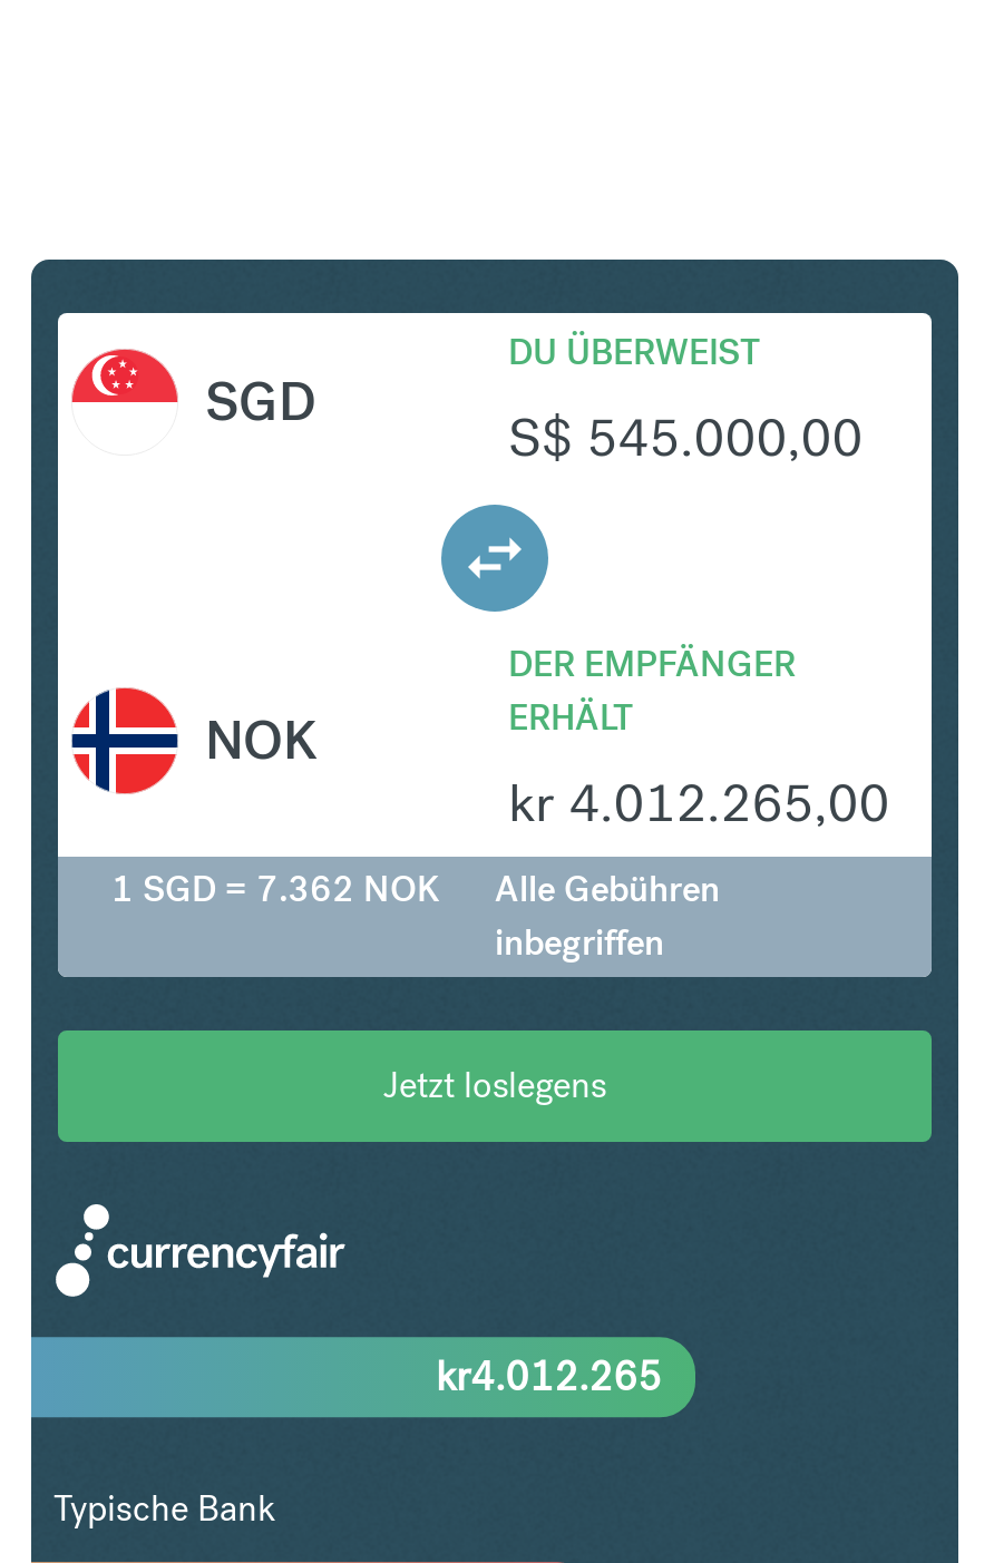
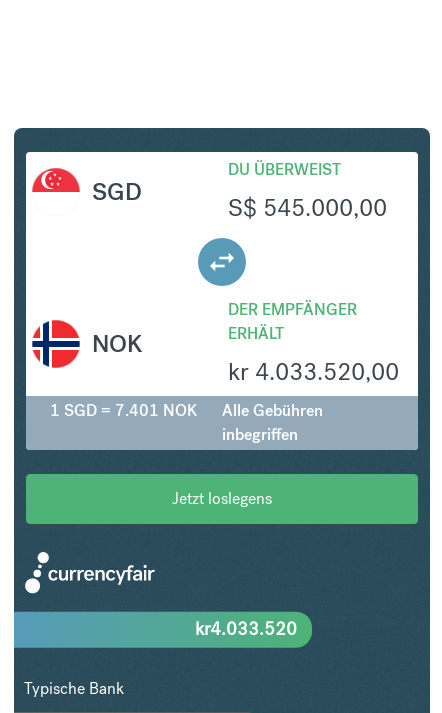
- kr 4.012.265,00
+ kr 4.033.520,00

- 1 SGD = 7.362 NOK Alle Gebühren
+ 1 SGD = 7.401 NOK Alle Gebühren

- kr4.012.265
+ kr4.033.520
